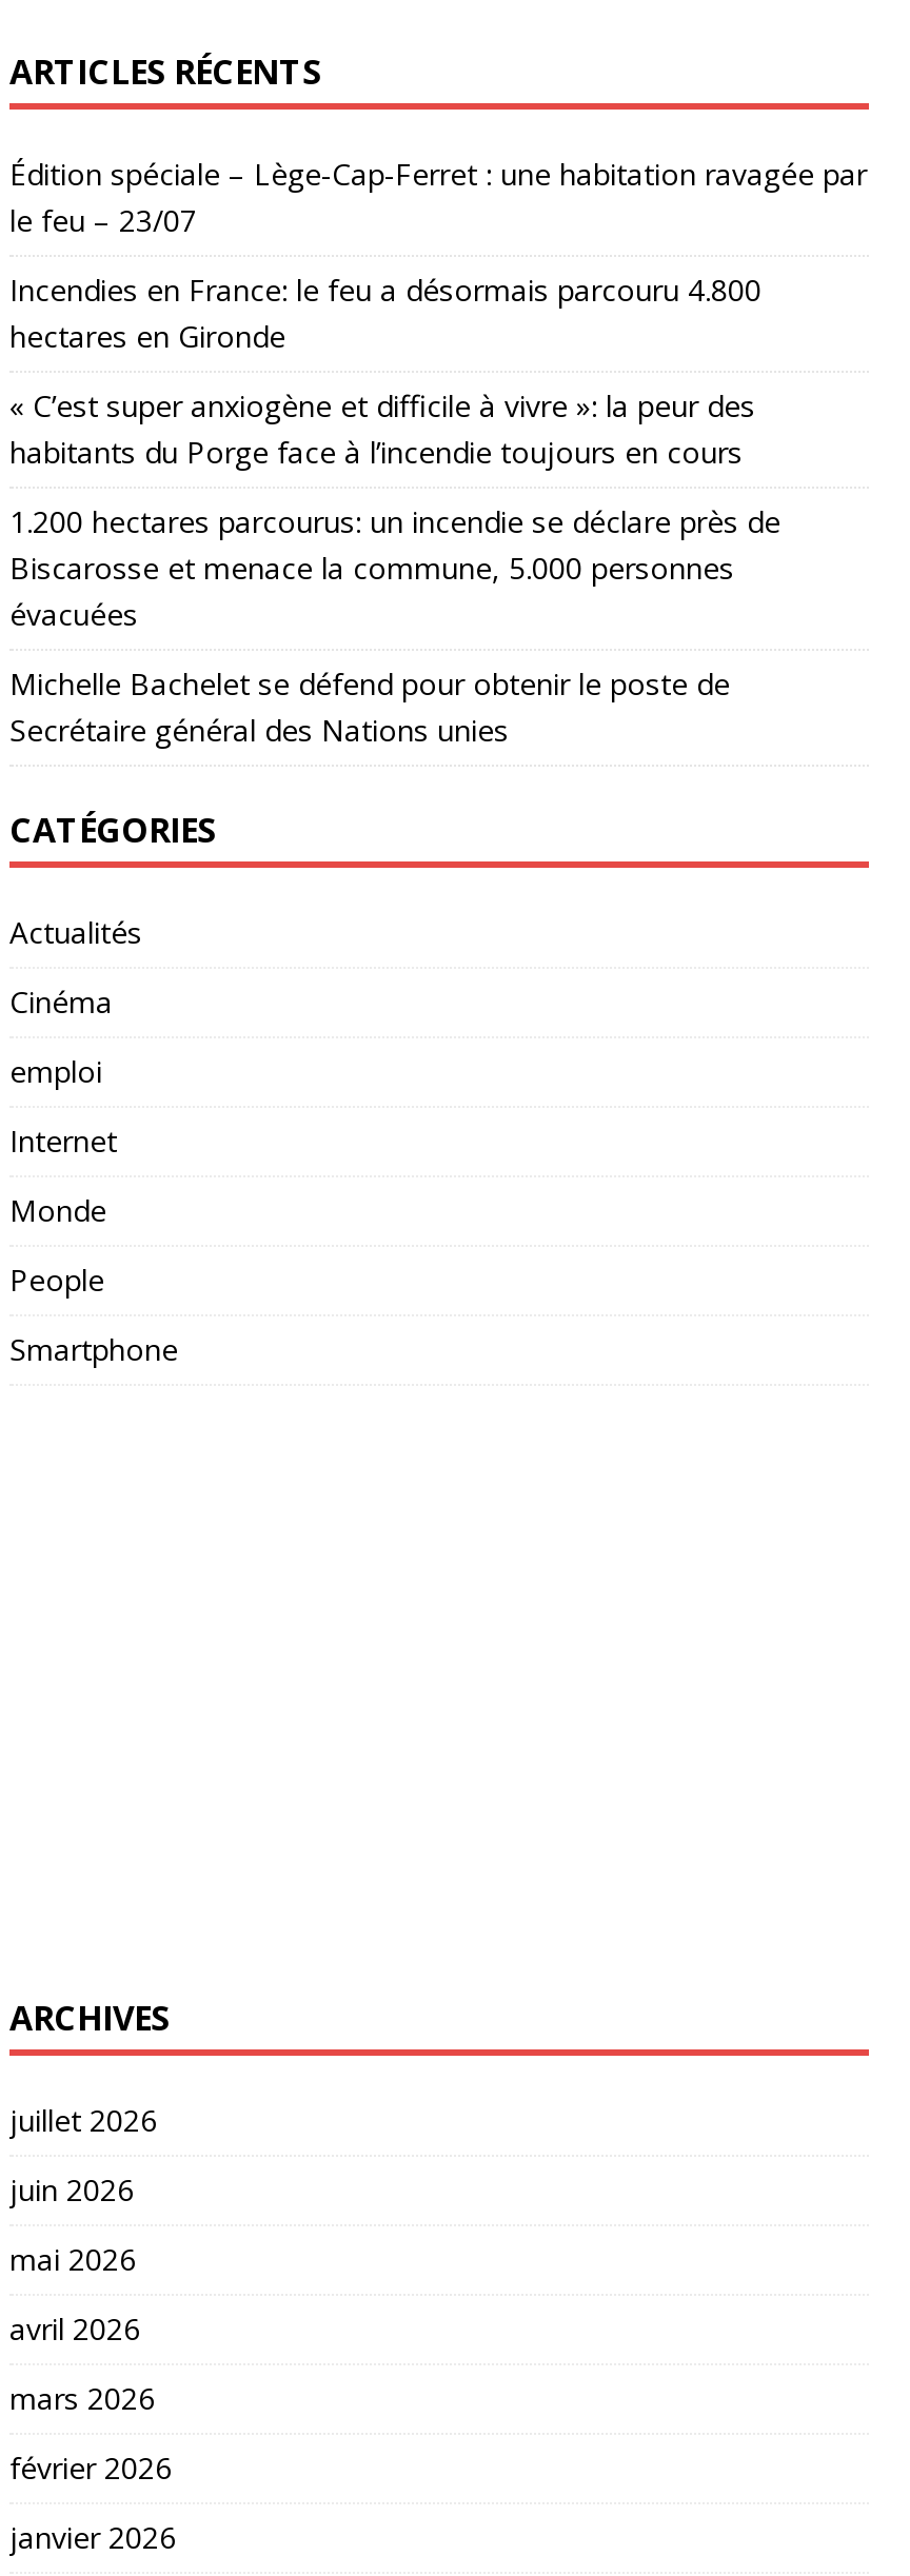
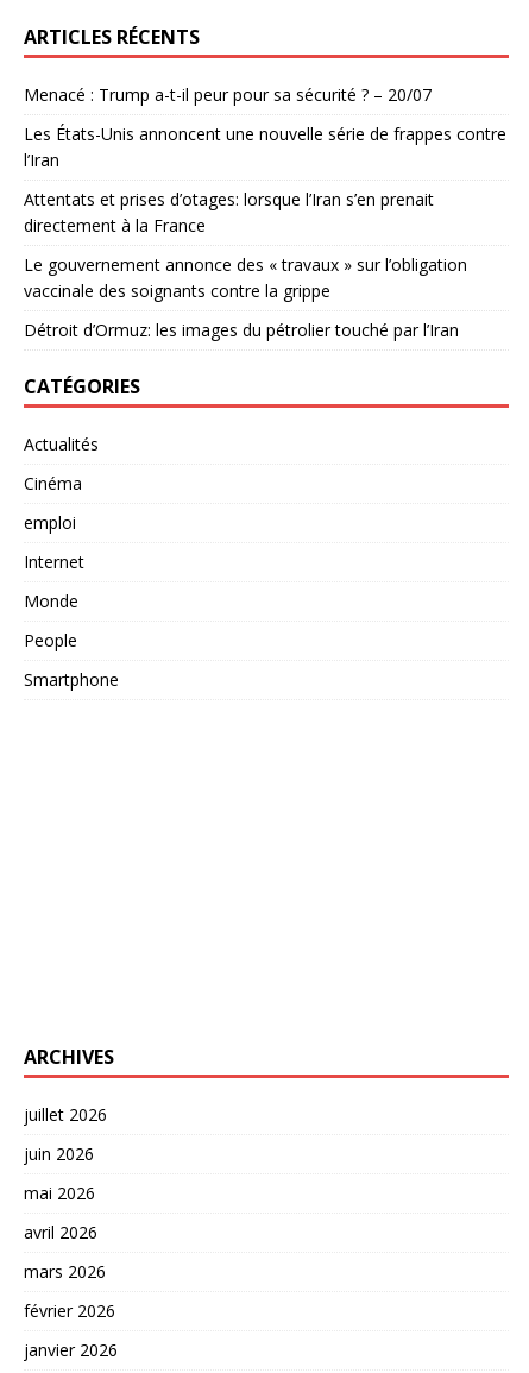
- Édition spéciale – Lège-Cap-Ferret : une habitation ravagée par
- le feu – 23/07
+ Menacé : Trump a-t-il peur pour sa sécurité ? – 20/07

- Incendies en France: le feu a désormais parcouru 4.800
- hectares en Gironde
+ Les États-Unis annoncent une nouvelle série de frappes contre
+ l’Iran

- « C’est super anxiogène et difficile à vivre »: la peur des
- habitants du Porge face à l’incendie toujours en cours
+ Attentats et prises d’otages: lorsque l’Iran s’en prenait
+ directement à la France

- 1.200 hectares parcourus: un incendie se déclare près de
- Biscarosse et menace la commune, 5.000 personnes
- évacuées
+ Le gouvernement annonce des « travaux » sur l’obligation
+ vaccinale des soignants contre la grippe

- Michelle Bachelet se défend pour obtenir le poste de
- Secrétaire général des Nations unies
+ Détroit d’Ormuz: les images du pétrolier touché par l’Iran
